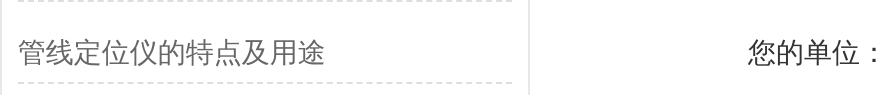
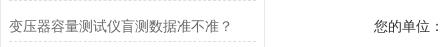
- 管线定位仪的特点及用途
+ 变压器容量测试仪盲测数据准不准？
